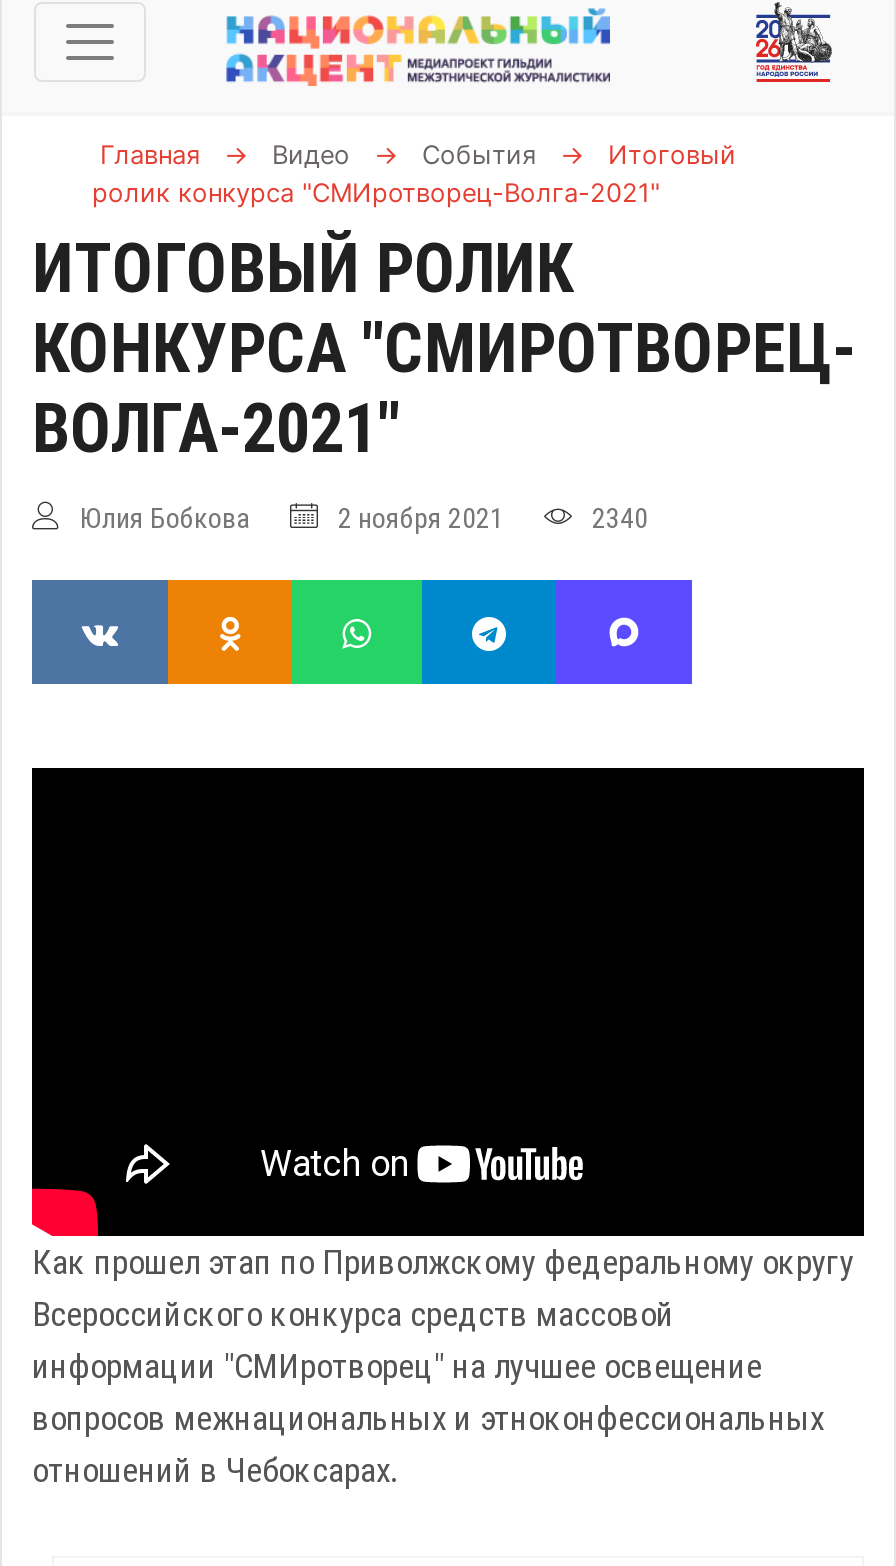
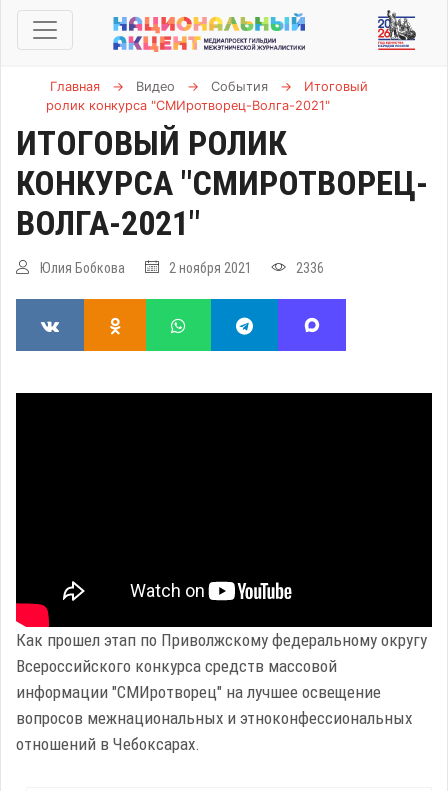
- 2340
+ 2336
